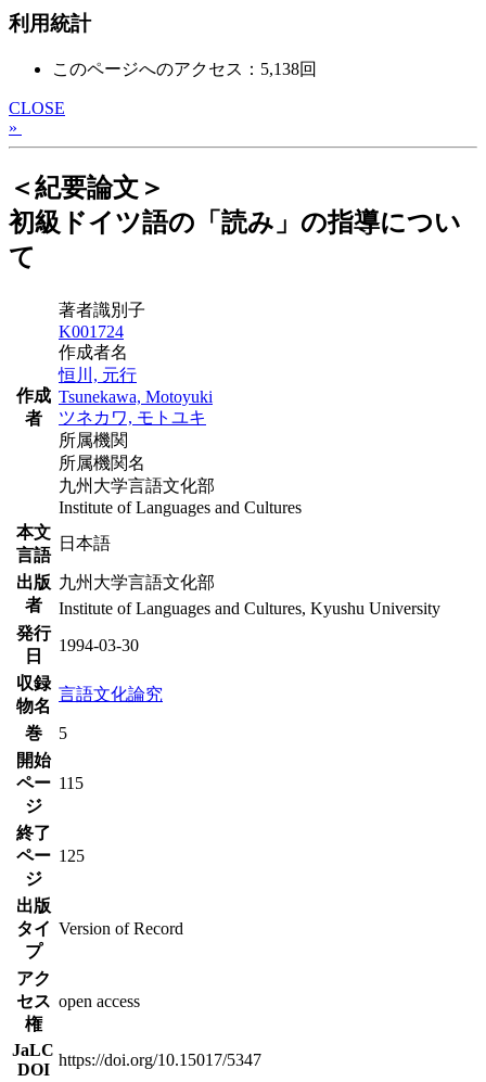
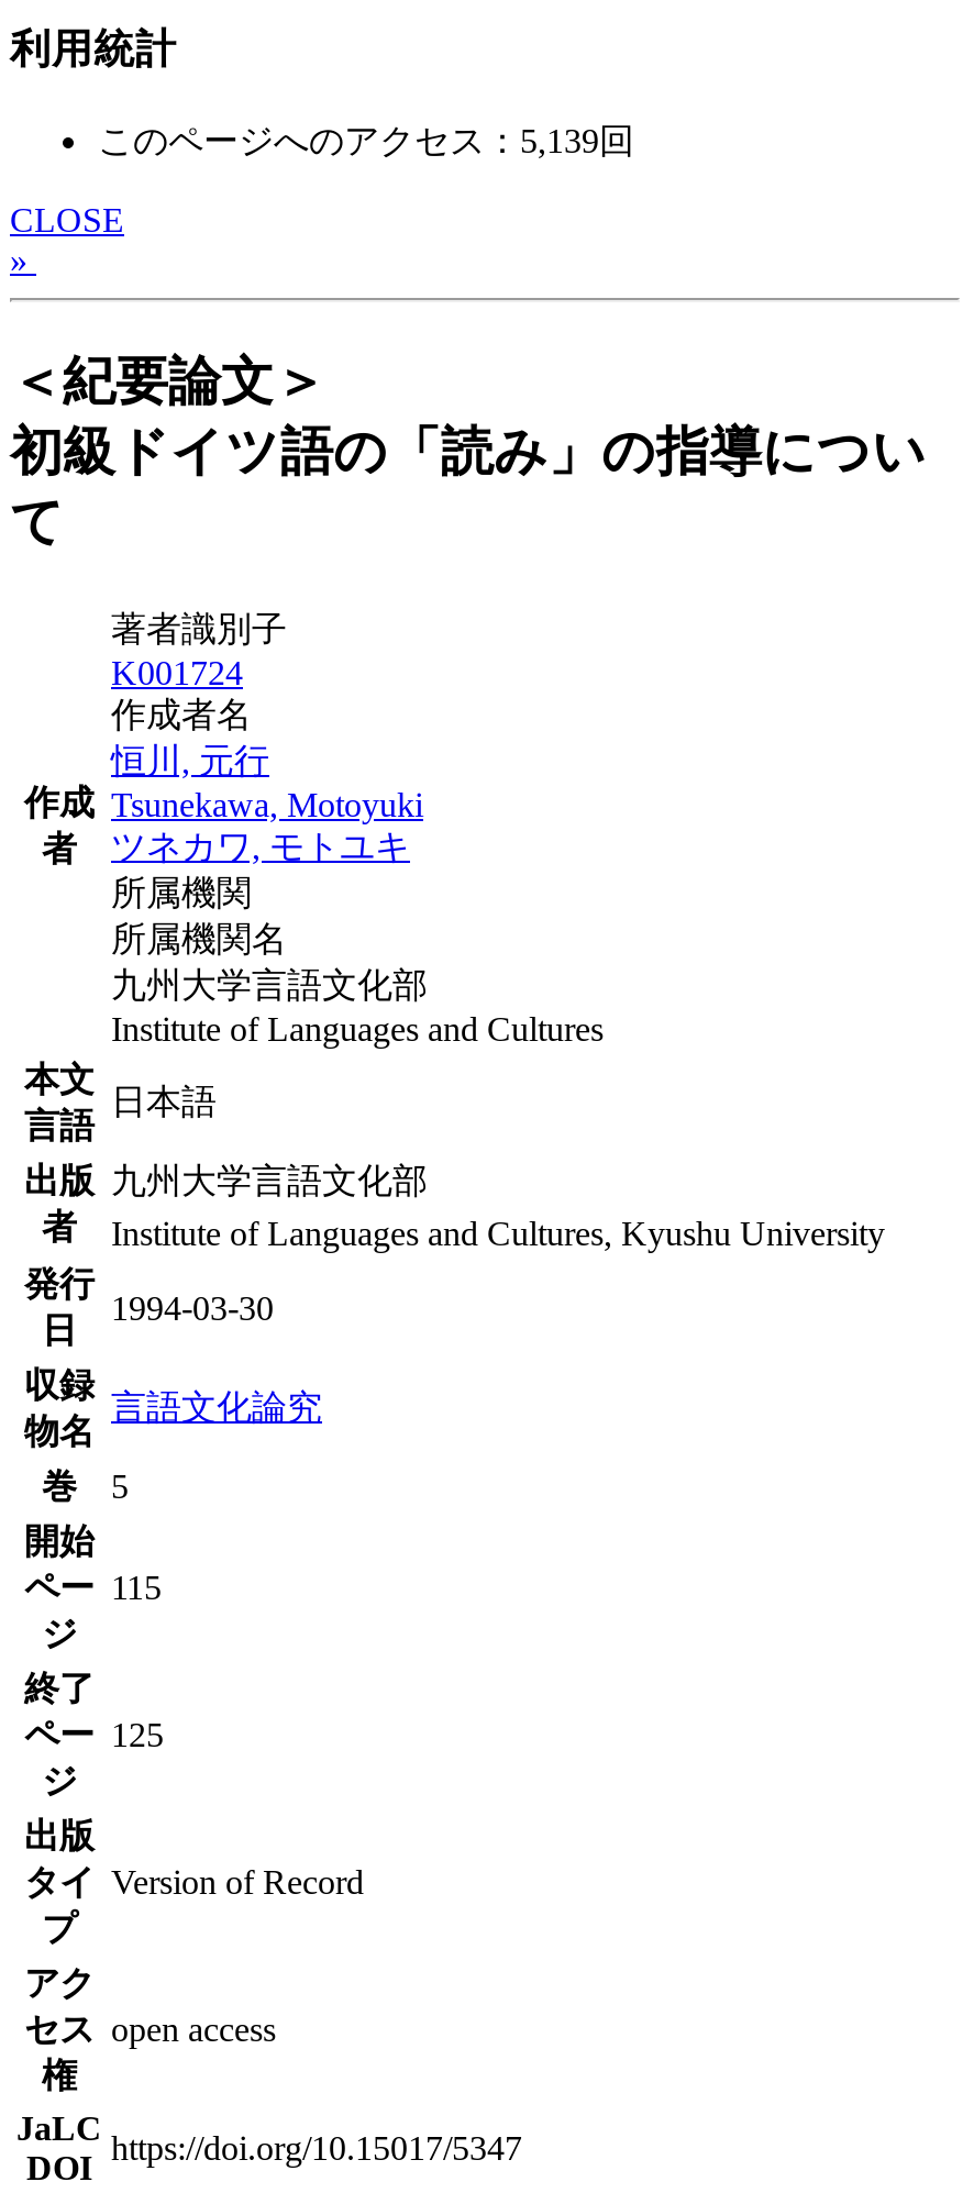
- このページへのアクセス：5,138回
+ このページへのアクセス：5,139回
